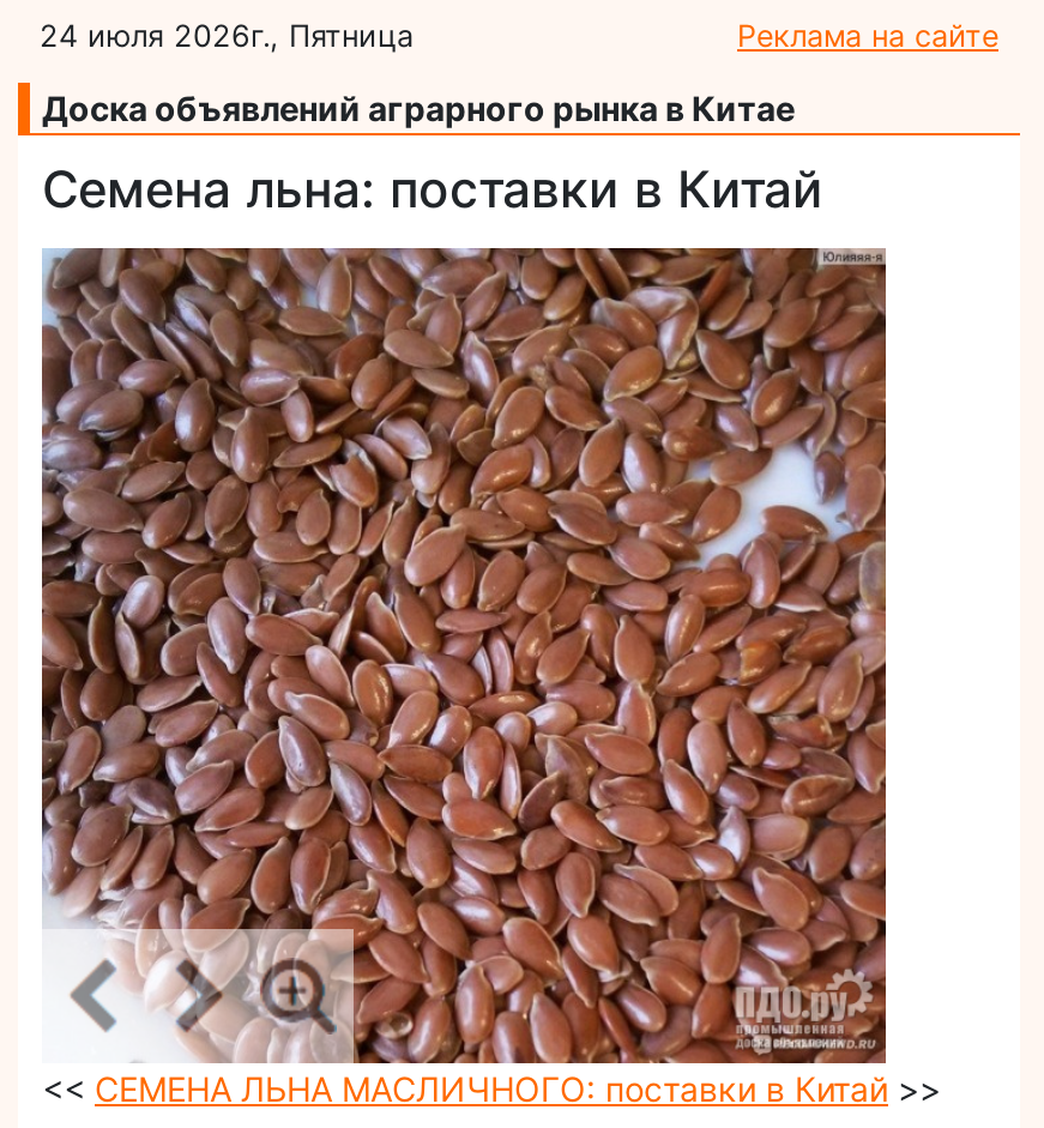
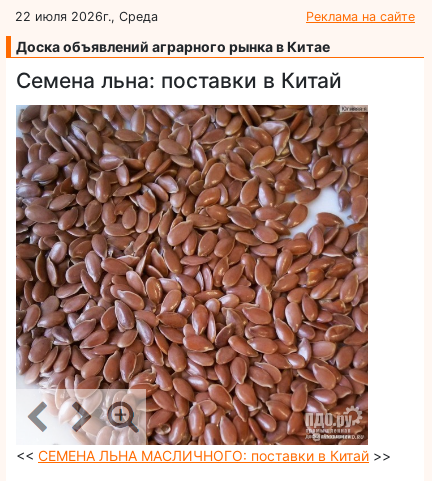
- 24 июля 2026г., Пятница
+ 22 июля 2026г., Среда
